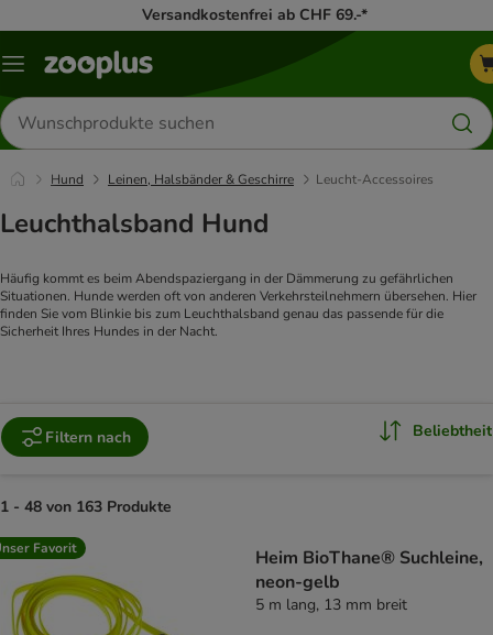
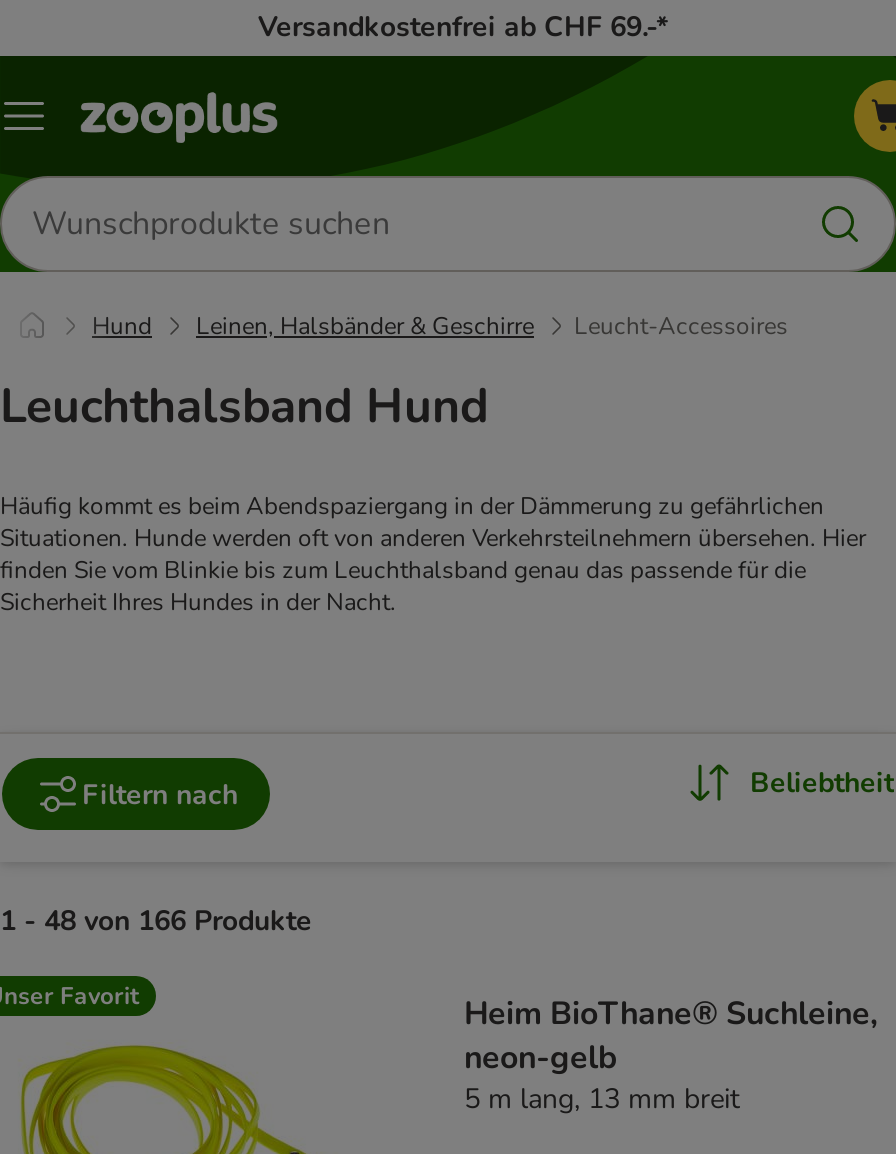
- 1 - 48 von 163 Produkte
+ 1 - 48 von 166 Produkte
